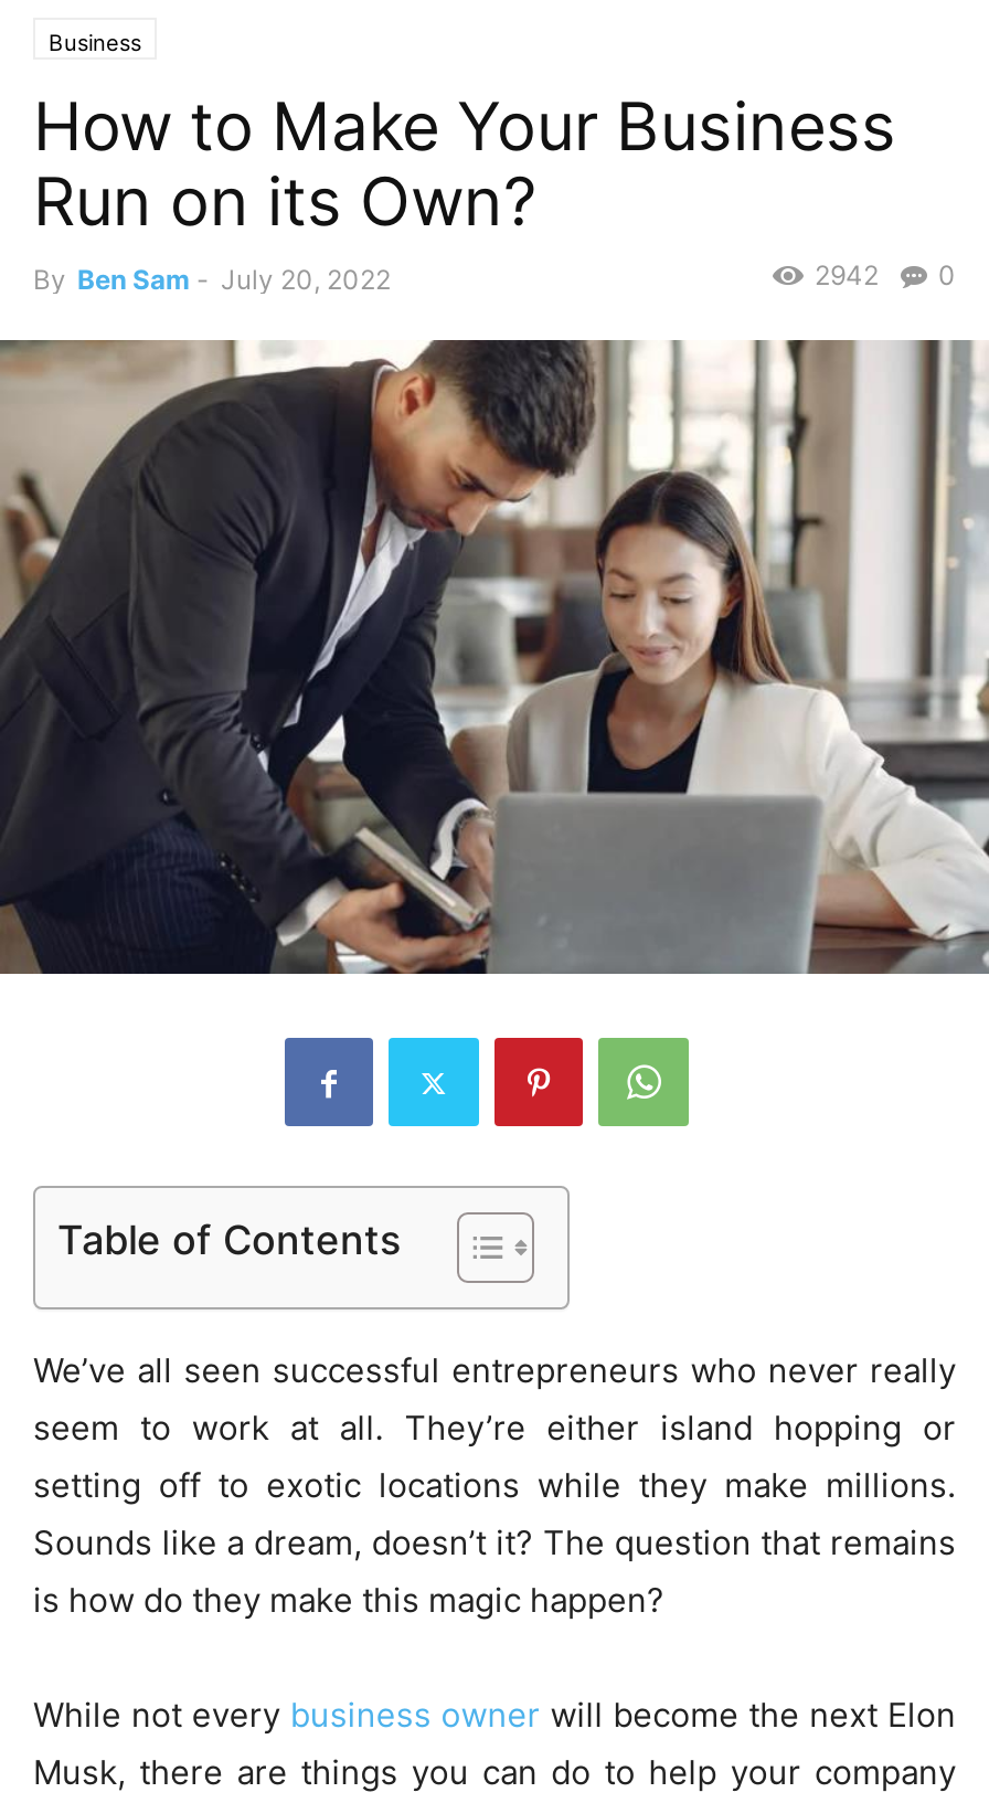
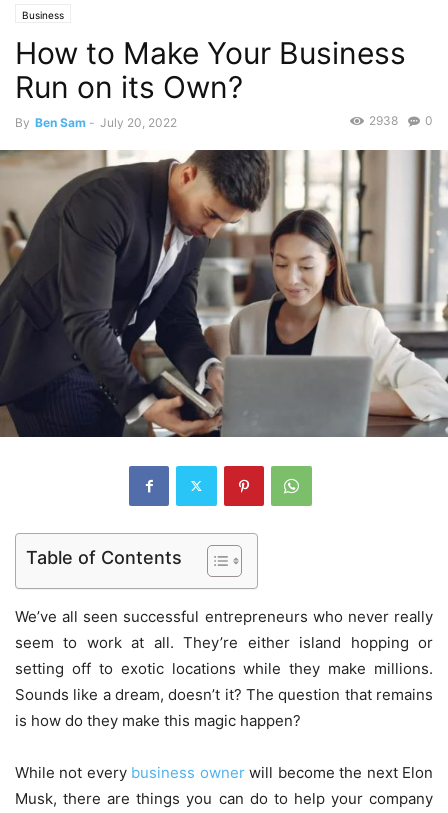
- 2942 0
+ 2938 0
